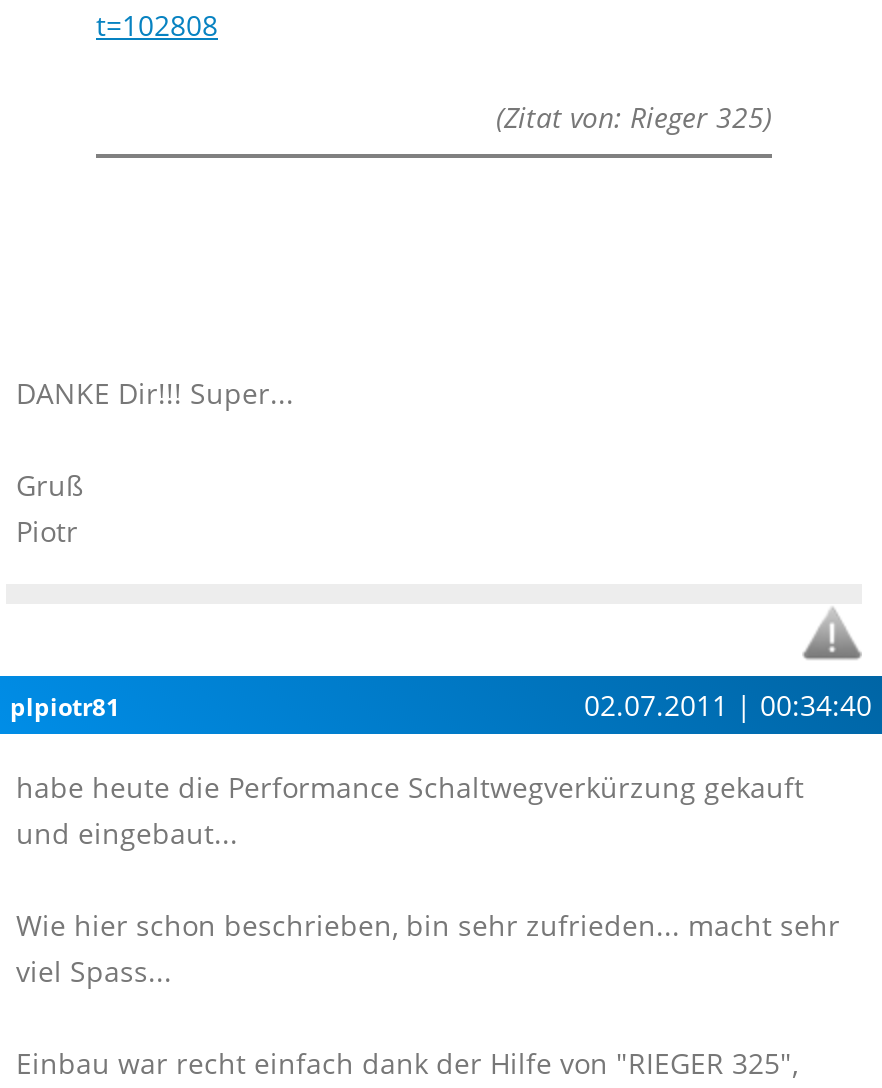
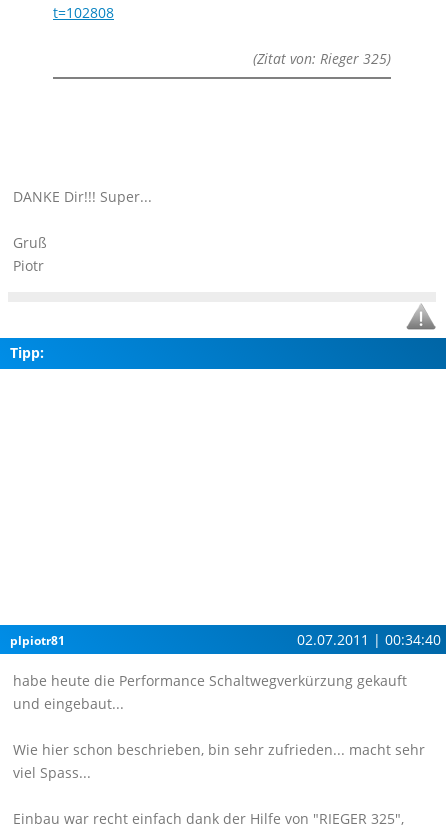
+ Tipp:
